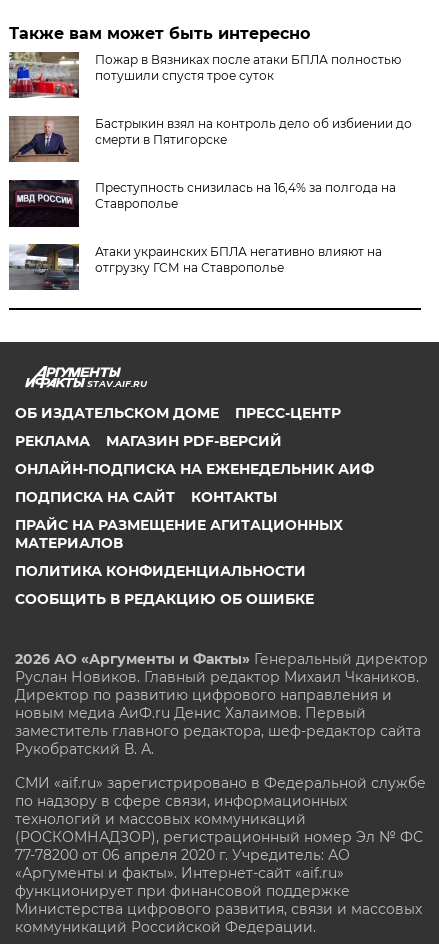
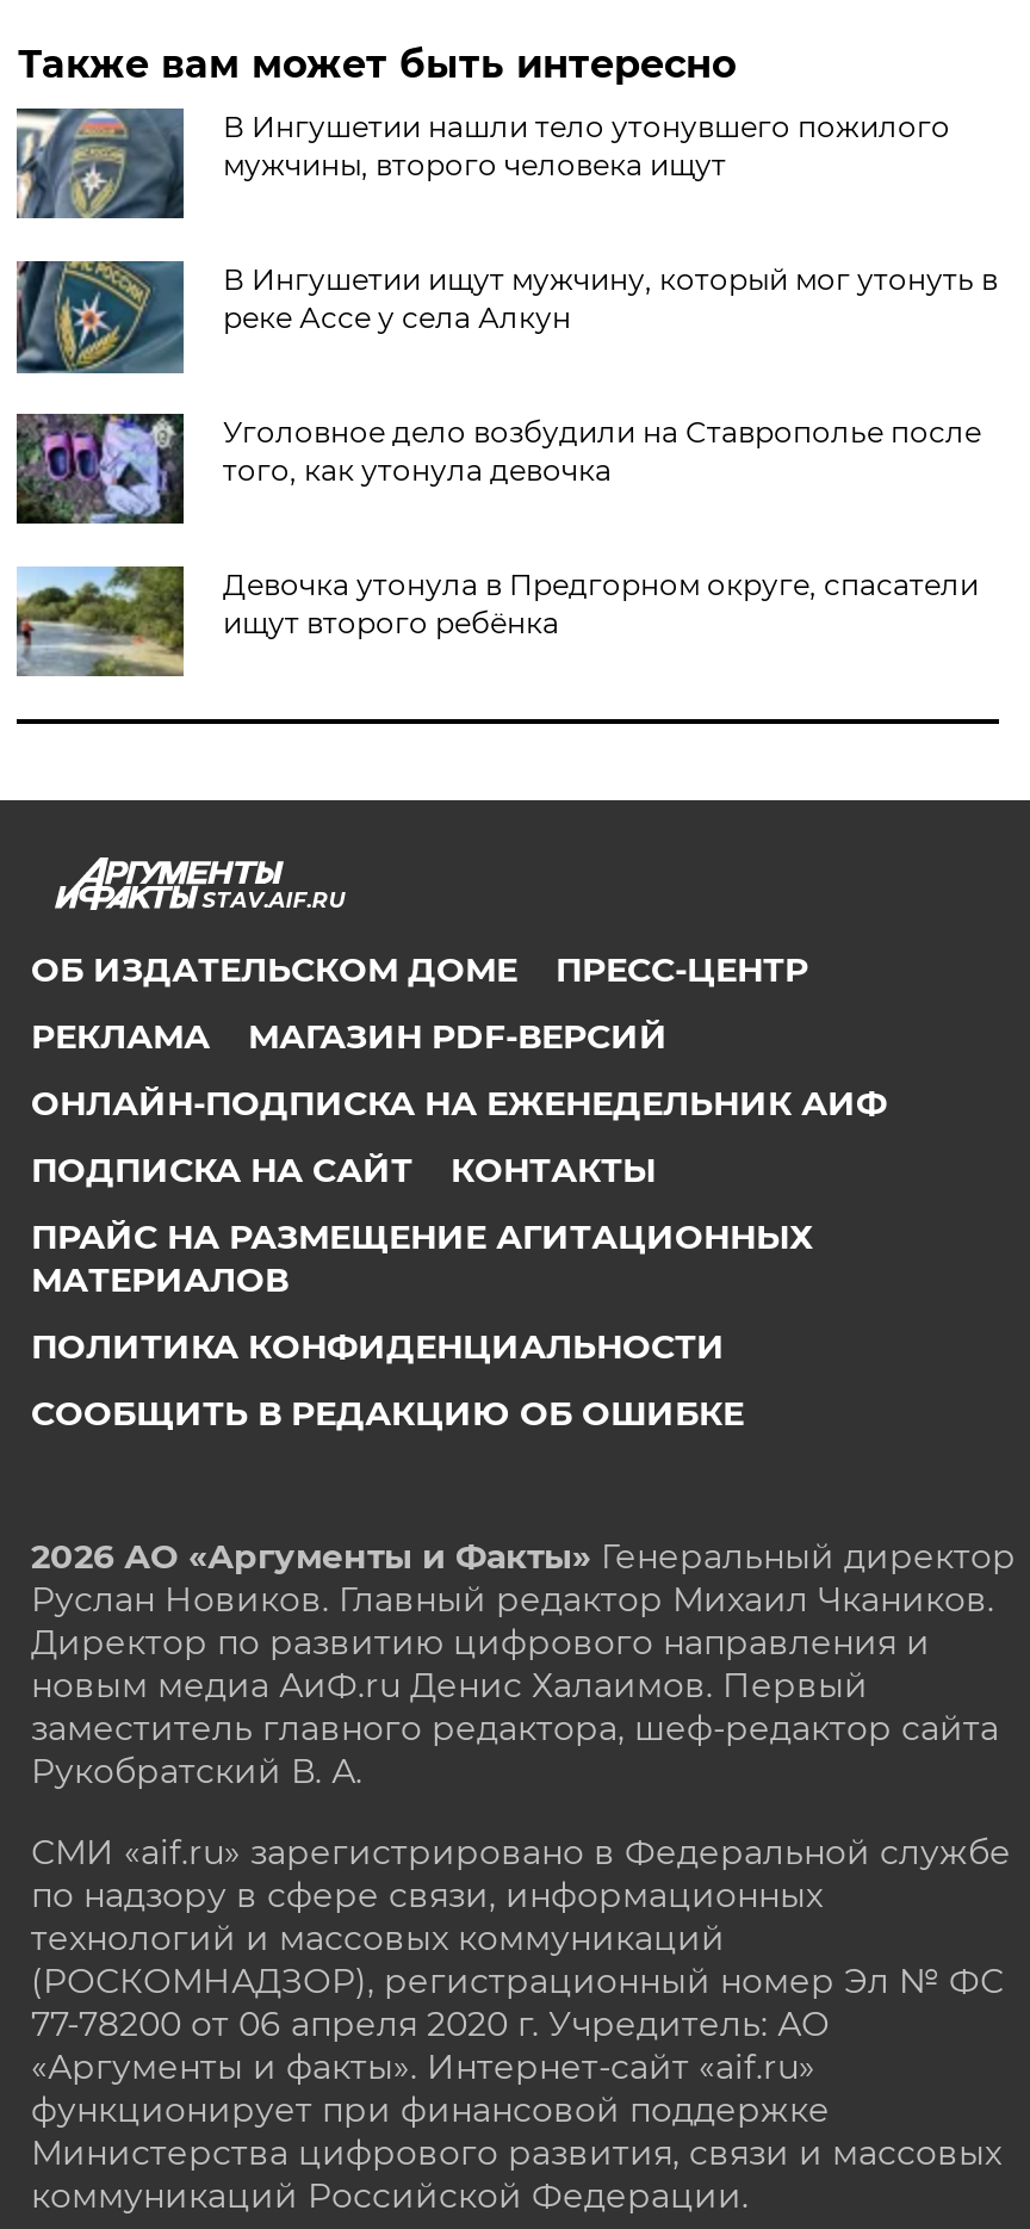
- [image]
- Пожар в Вязниках после атаки БПЛА полностью
- потушили спустя трое суток
+ [image]
+ В Ингушетии нашли тело утонувшего пожилого
+ мужчины, второго человека ищут

- [image]
- Бастрыкин взял на контроль дело об избиении до
- смерти в Пятигорске
+ [image]
+ В Ингушетии ищут мужчину, который мог утонуть в
+ реке Ассе у села Алкун

- [image]
- Преступность снизилась на 16,4% за полгода на
- Ставрополье
+ [image]
+ Уголовное дело возбудили на Ставрополье после
+ того, как утонула девочка

- [image]
- Атаки украинских БПЛА негативно влияют на
- отгрузку ГСМ на Ставрополье
+ [image]
+ Девочка утонула в Предгорном округе, спасатели
+ ищут второго ребёнка
